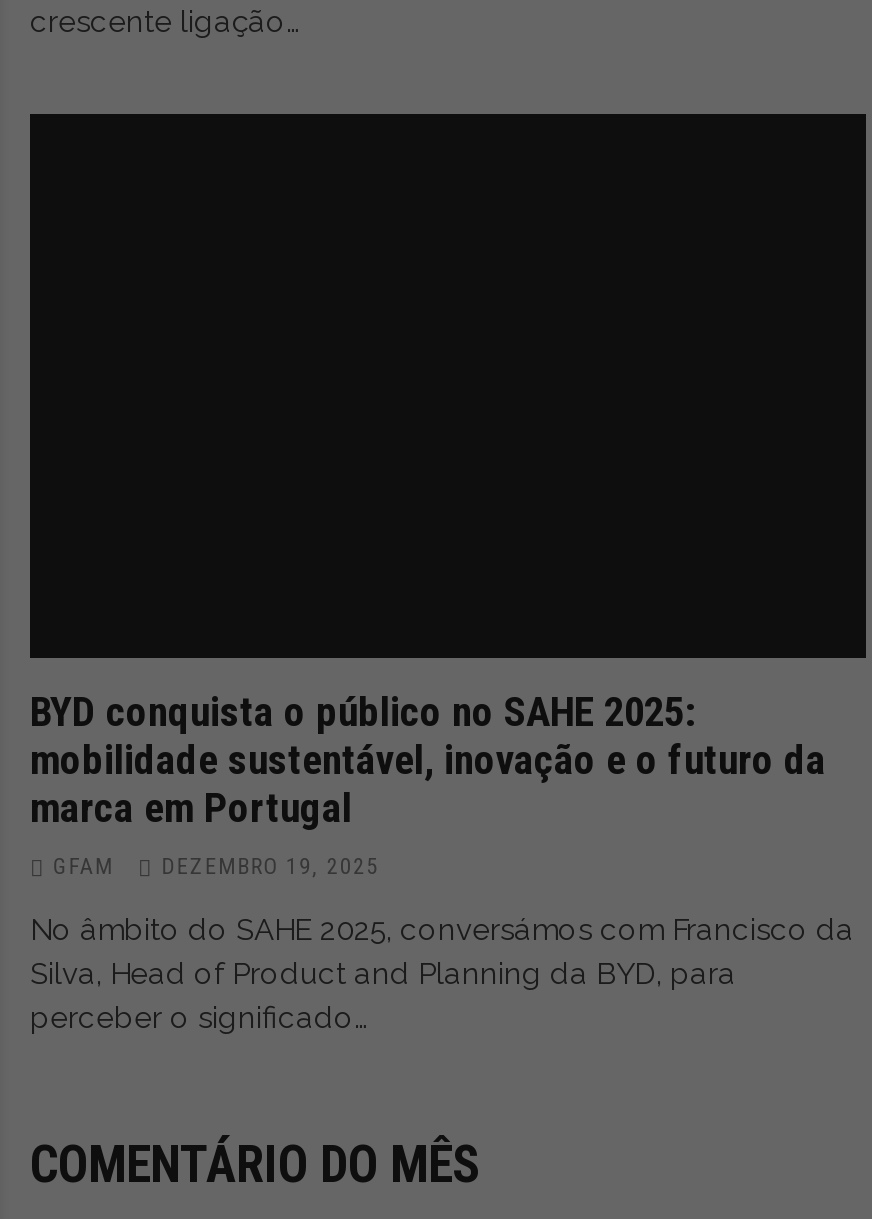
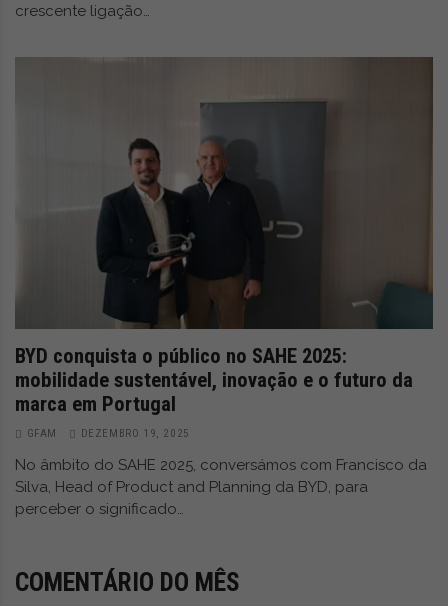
+ [image]
